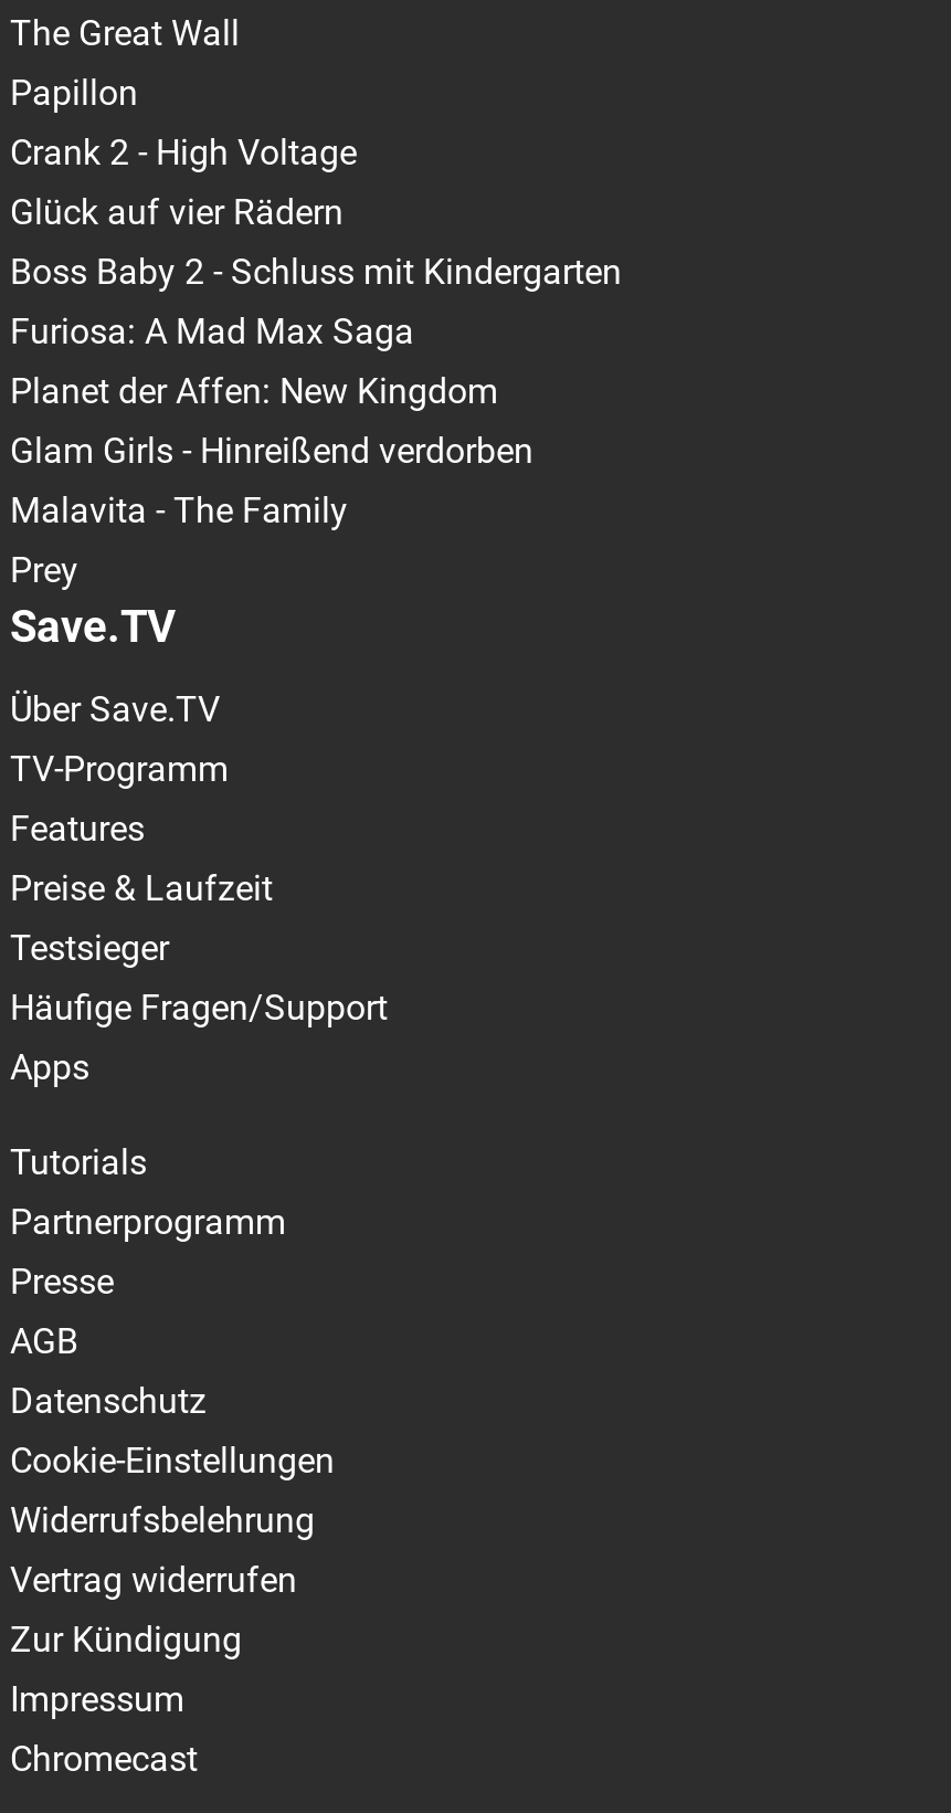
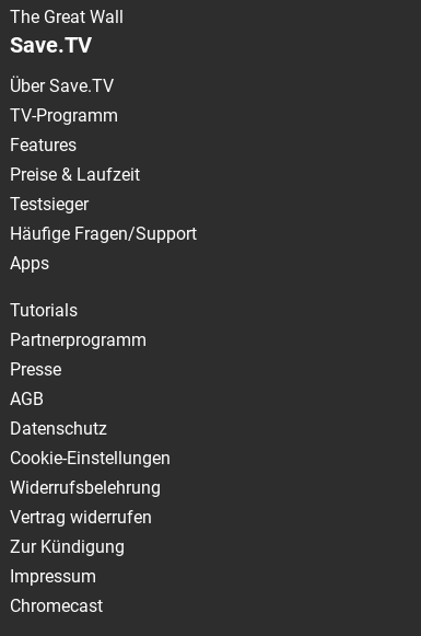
- Papillon
- Crank 2 - High Voltage
- Glück auf vier Rädern
- Boss Baby 2 - Schluss mit Kindergarten
- Furiosa: A Mad Max Saga
- Planet der Affen: New Kingdom
- Glam Girls - Hinreißend verdorben
- Malavita - The Family
- Prey
